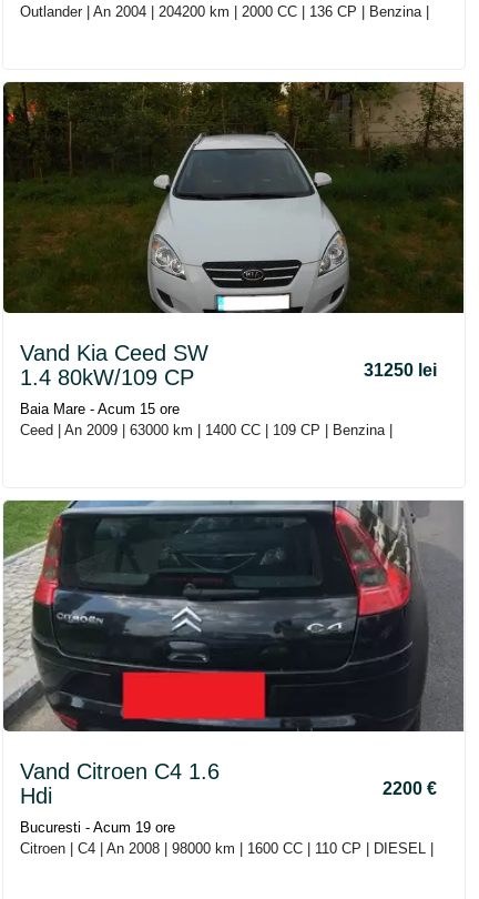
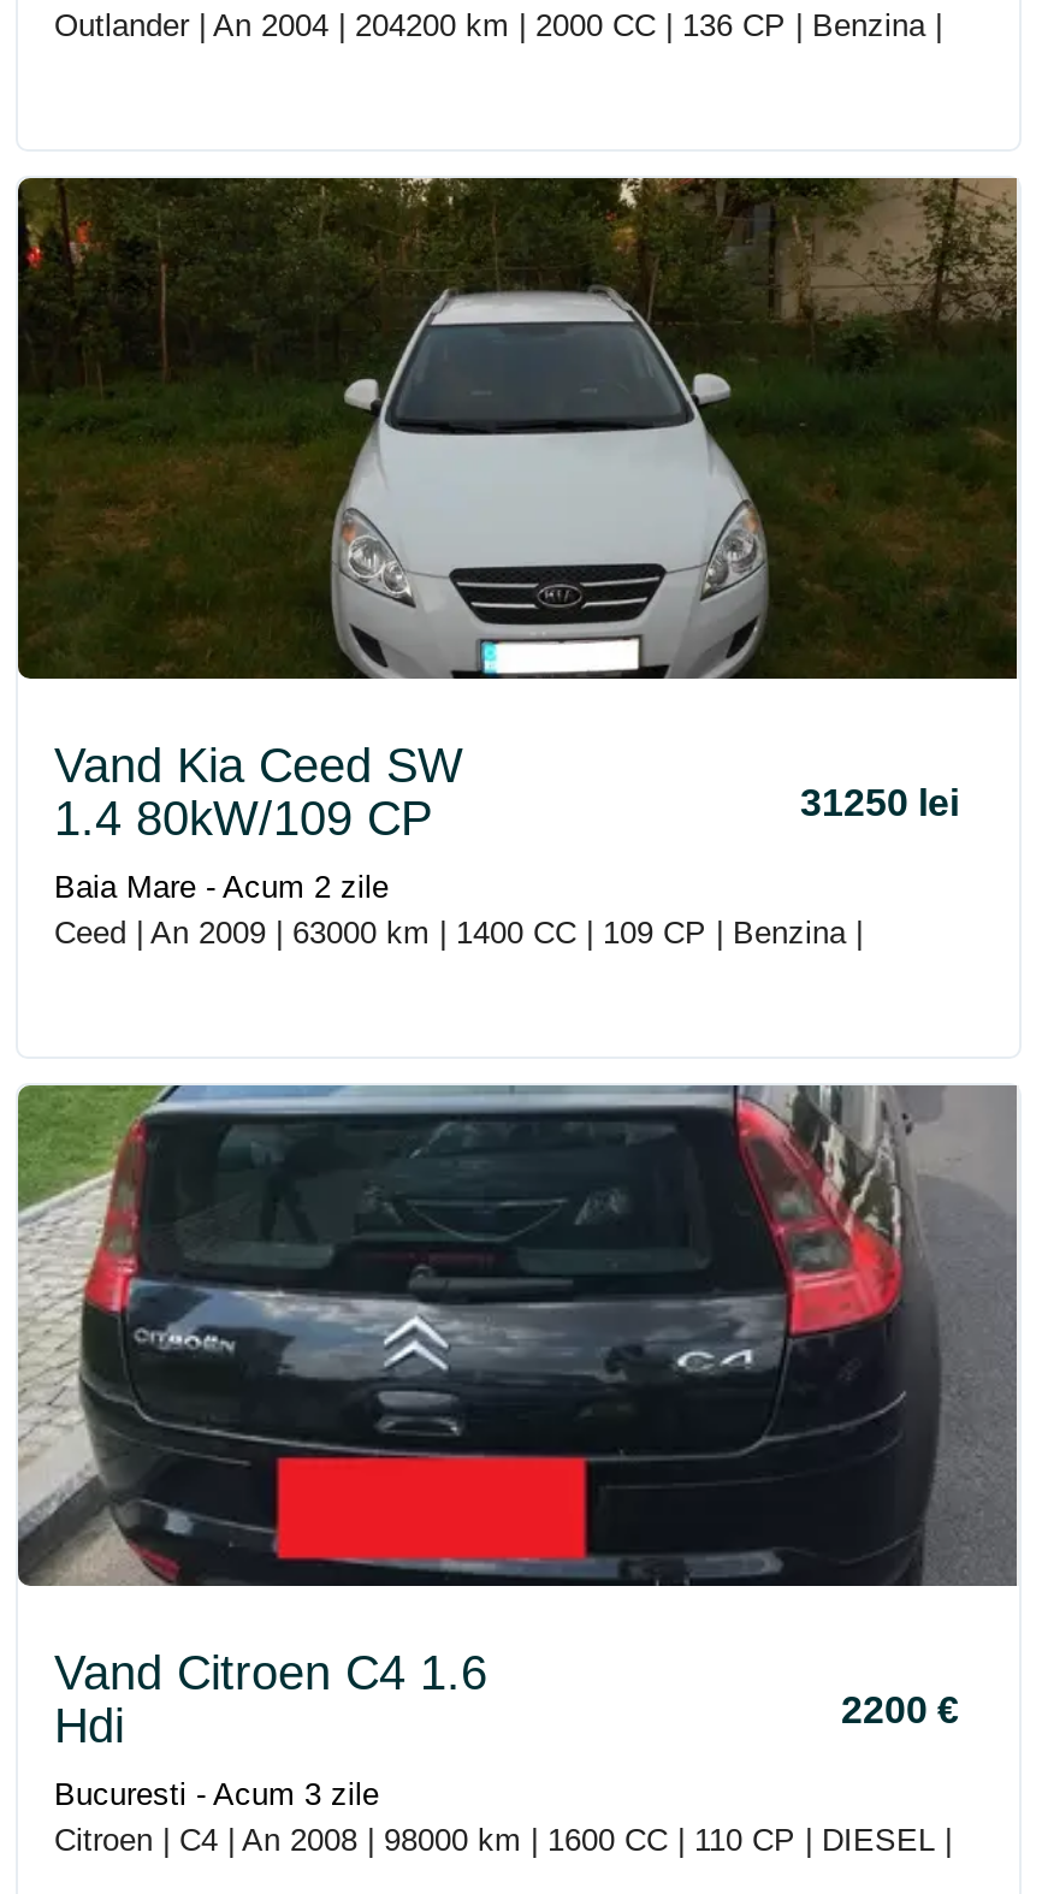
- Baia Mare - Acum 15 ore
+ Baia Mare - Acum 2 zile

- Bucuresti - Acum 19 ore
+ Bucuresti - Acum 3 zile
